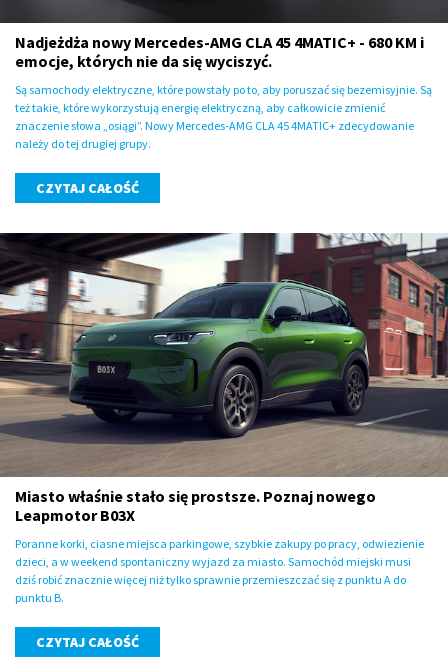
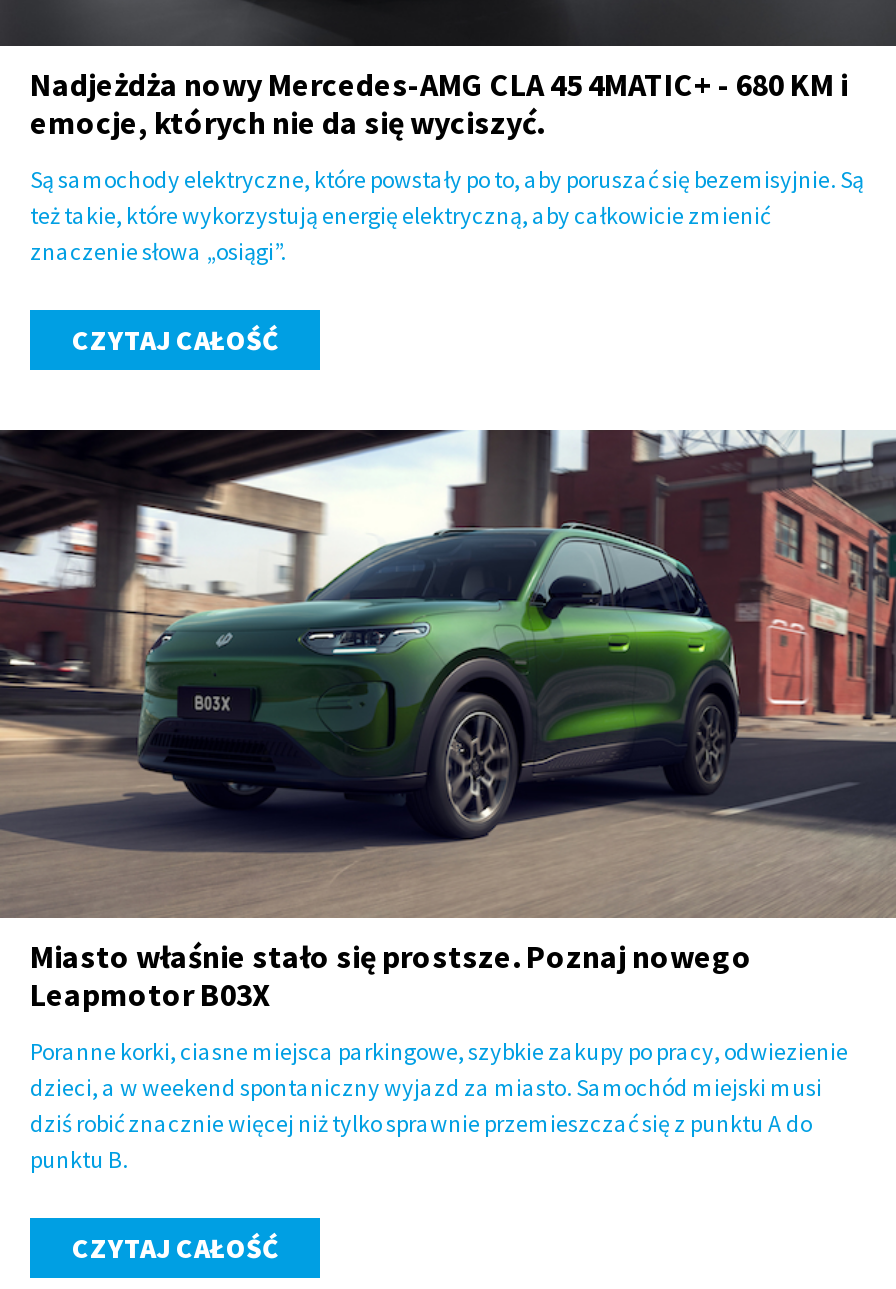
- znaczenie słowa „osiągi”. Nowy Mercedes-AMG CLA 45 4MATIC+ zdecydowanie
- należy do tej drugiej grupy.
+ znaczenie słowa „osiągi”.
